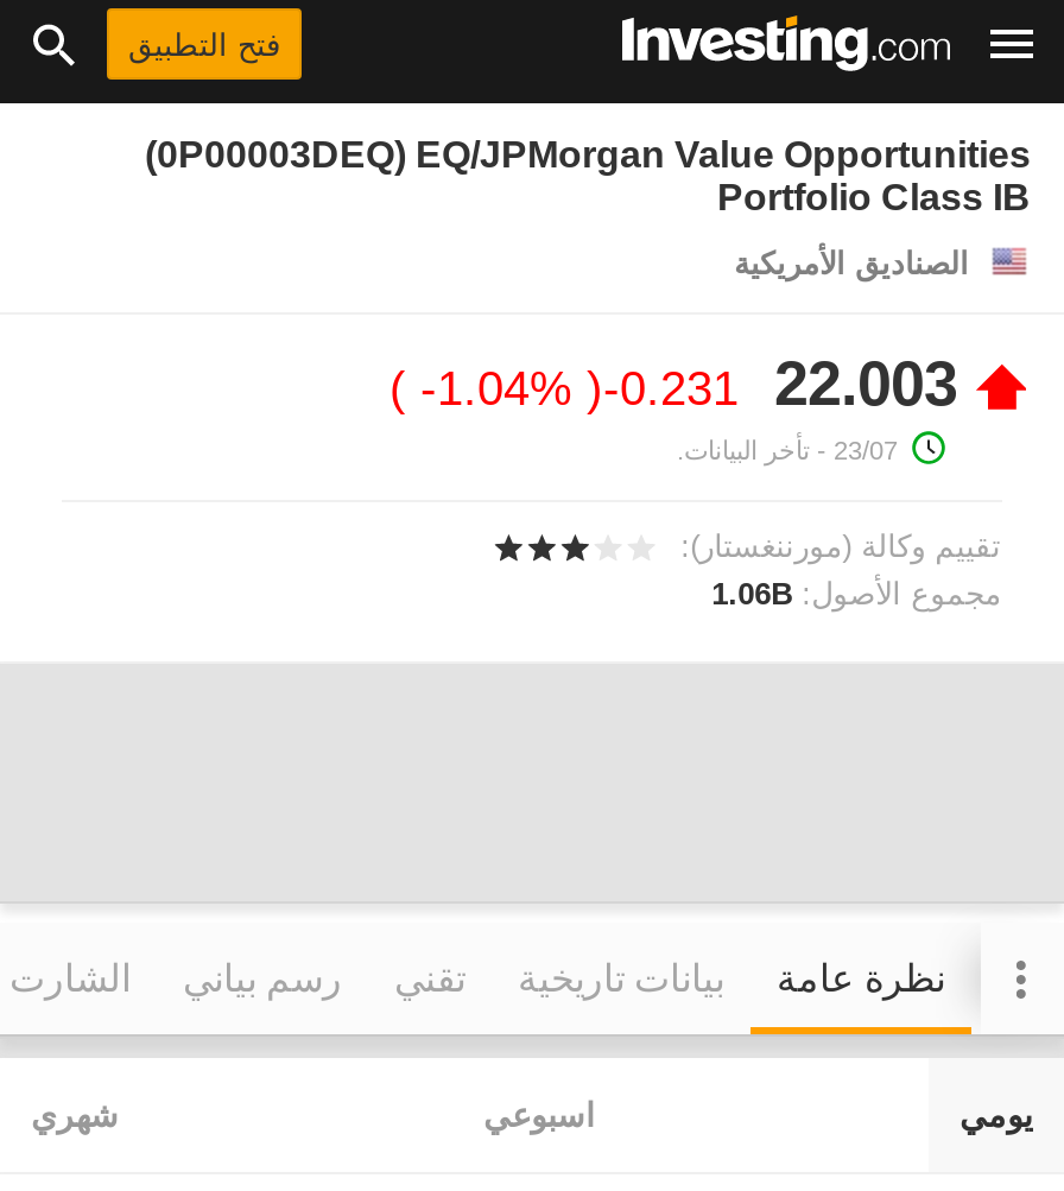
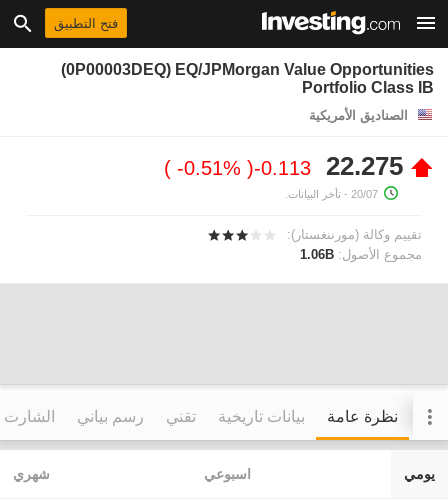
- 22.003
+ 22.275

- -1.04%
+ -0.51%

- -0.231
+ -0.113

- 23/07 - تأخر البيانات.
+ 20/07 - تأخر البيانات.
